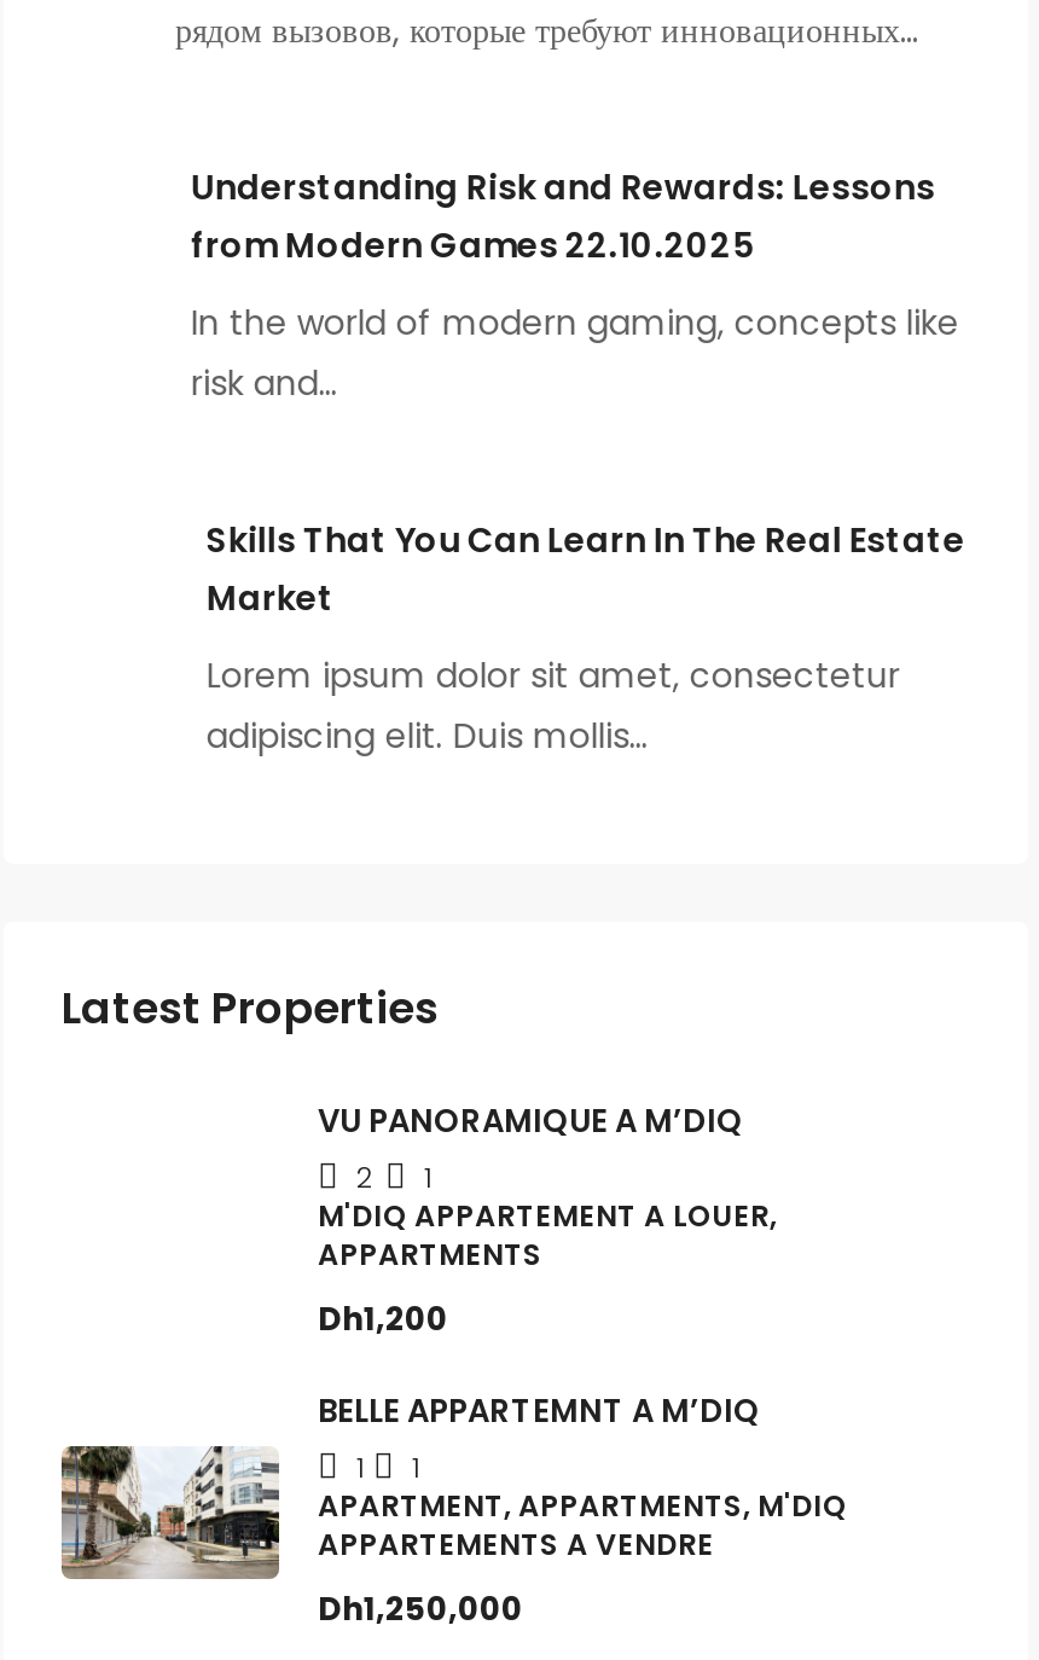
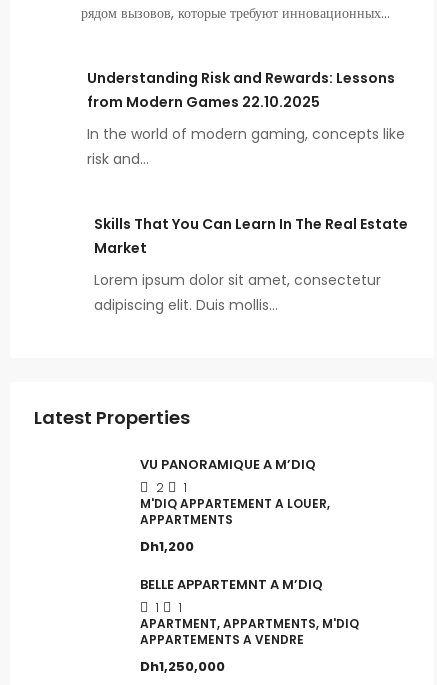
- [image]
